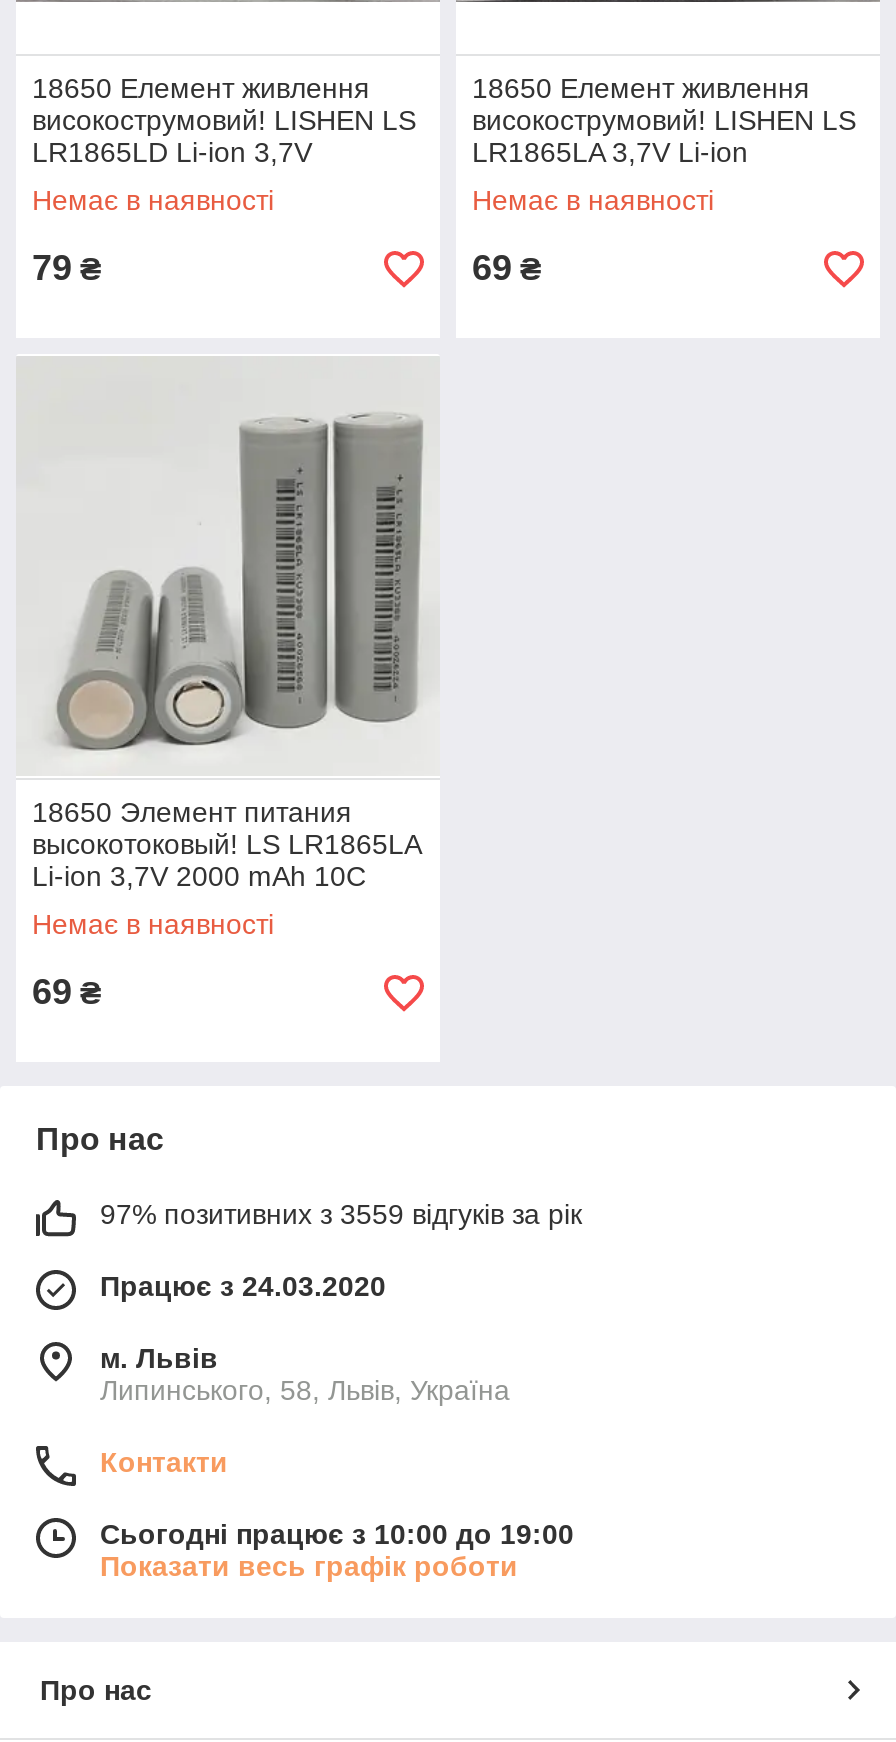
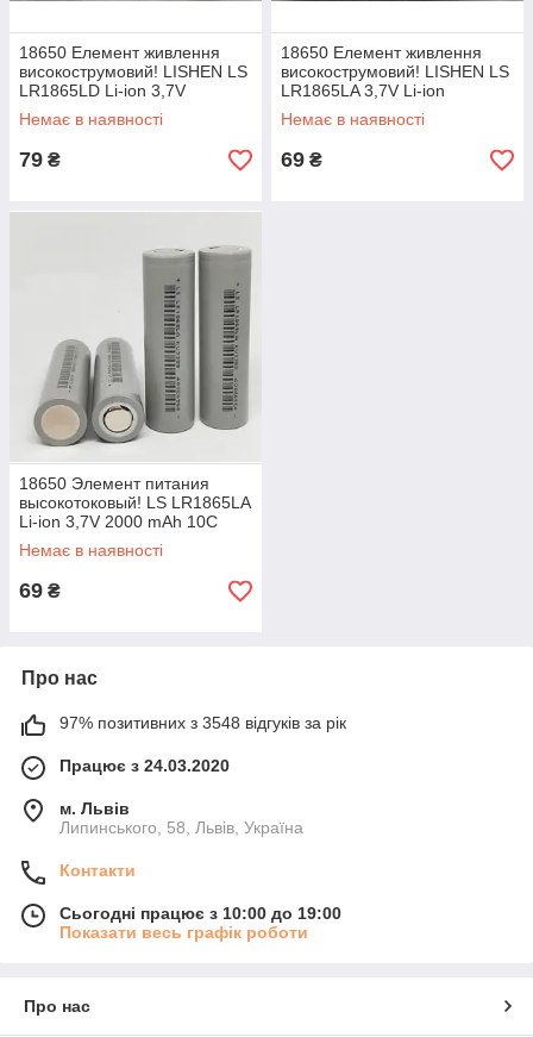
- 97% позитивних з 3559 відгуків за рік
+ 97% позитивних з 3548 відгуків за рік
